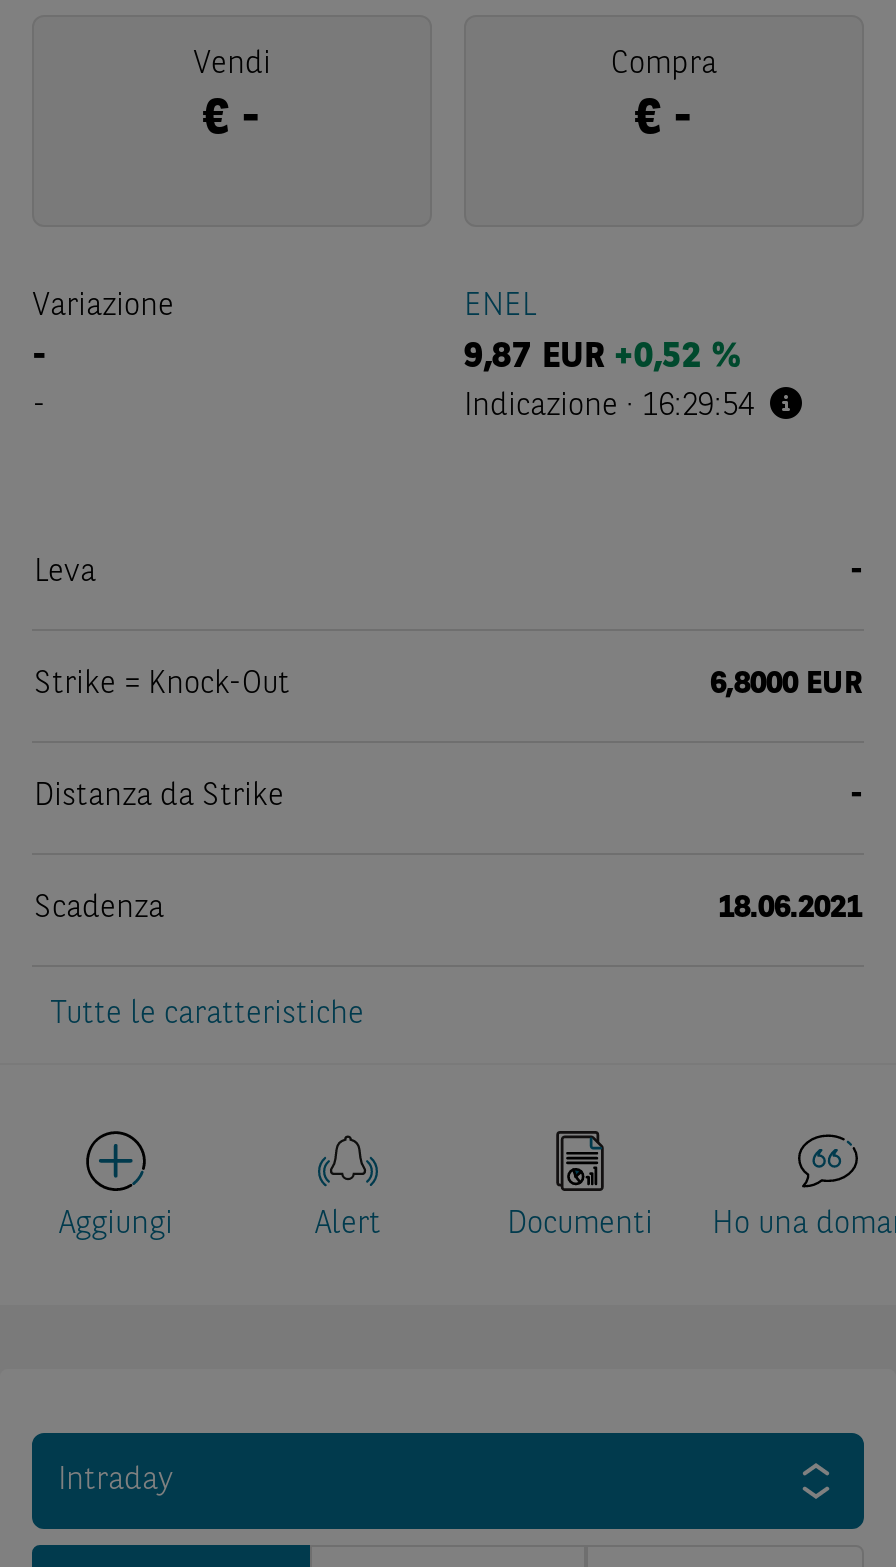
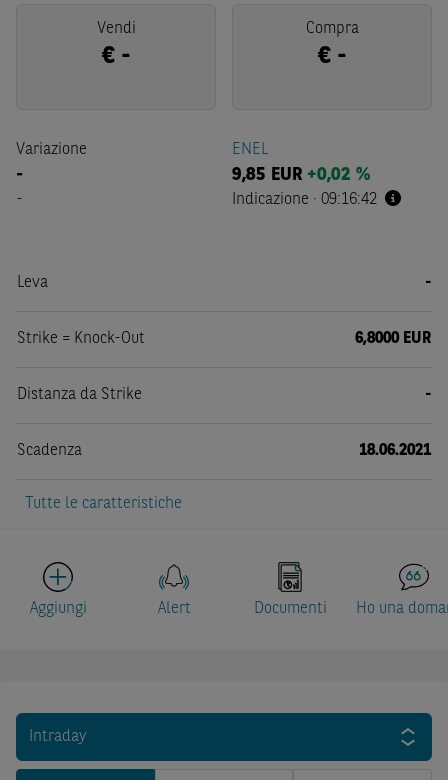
- 9,87 EUR +0,52 %
+ 9,85 EUR +0,02 %

- Indicazione · 16:29:54
+ Indicazione · 09:16:42
